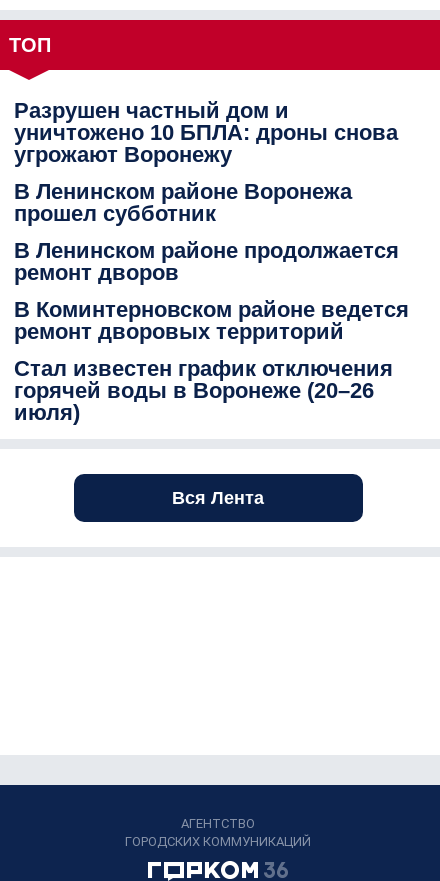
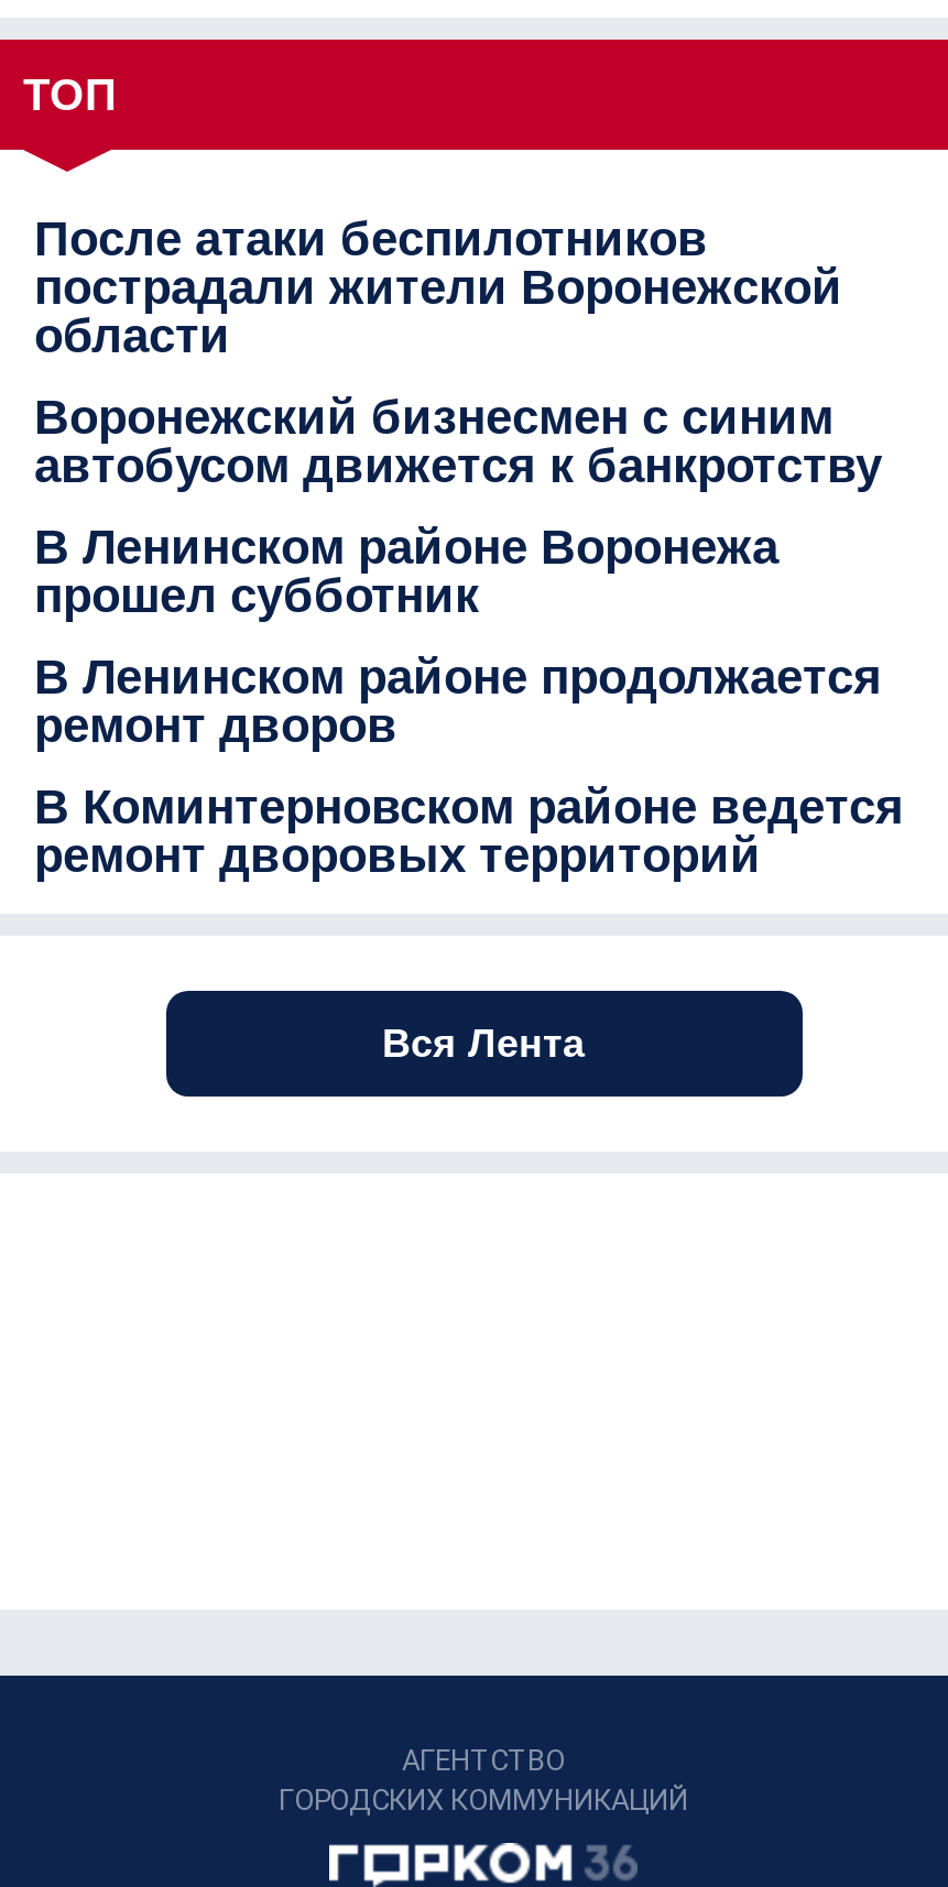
- Разрушен частный дом и
- уничтожено 10 БПЛА: дроны снова
- угрожают Воронежу
+ После атаки беспилотников
+ пострадали жители Воронежской
+ области
+ Воронежский бизнесмен с синим
+ автобусом движется к банкротству

moved down: В Ленинском районе Воронежа | прошел субботник | В Ленинском районе продолжается | ремонт дворов | В Коминтерновском районе ведется | ремонт дворовых территорий

- Стал известен график отключения
- горячей воды в Воронеже (20–26
- июля)
